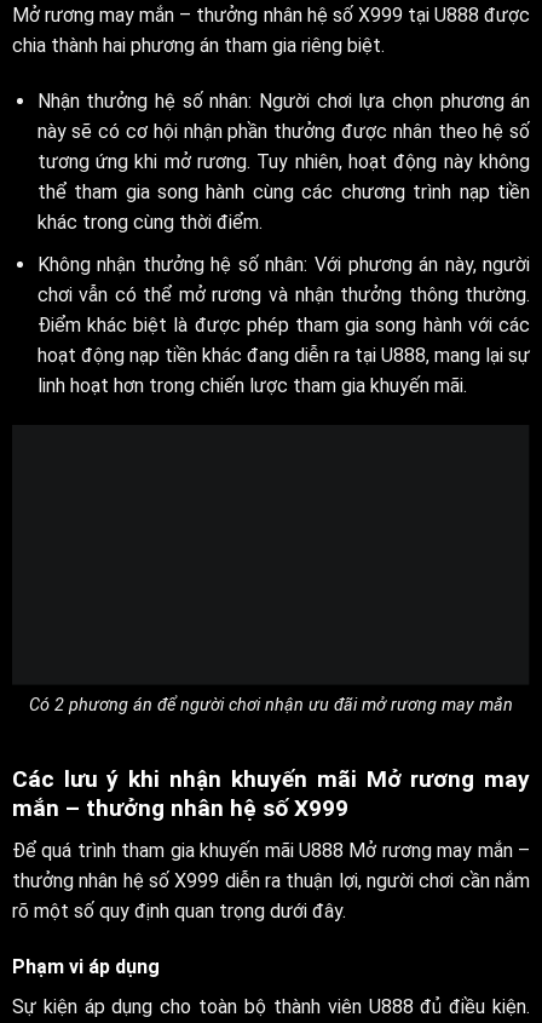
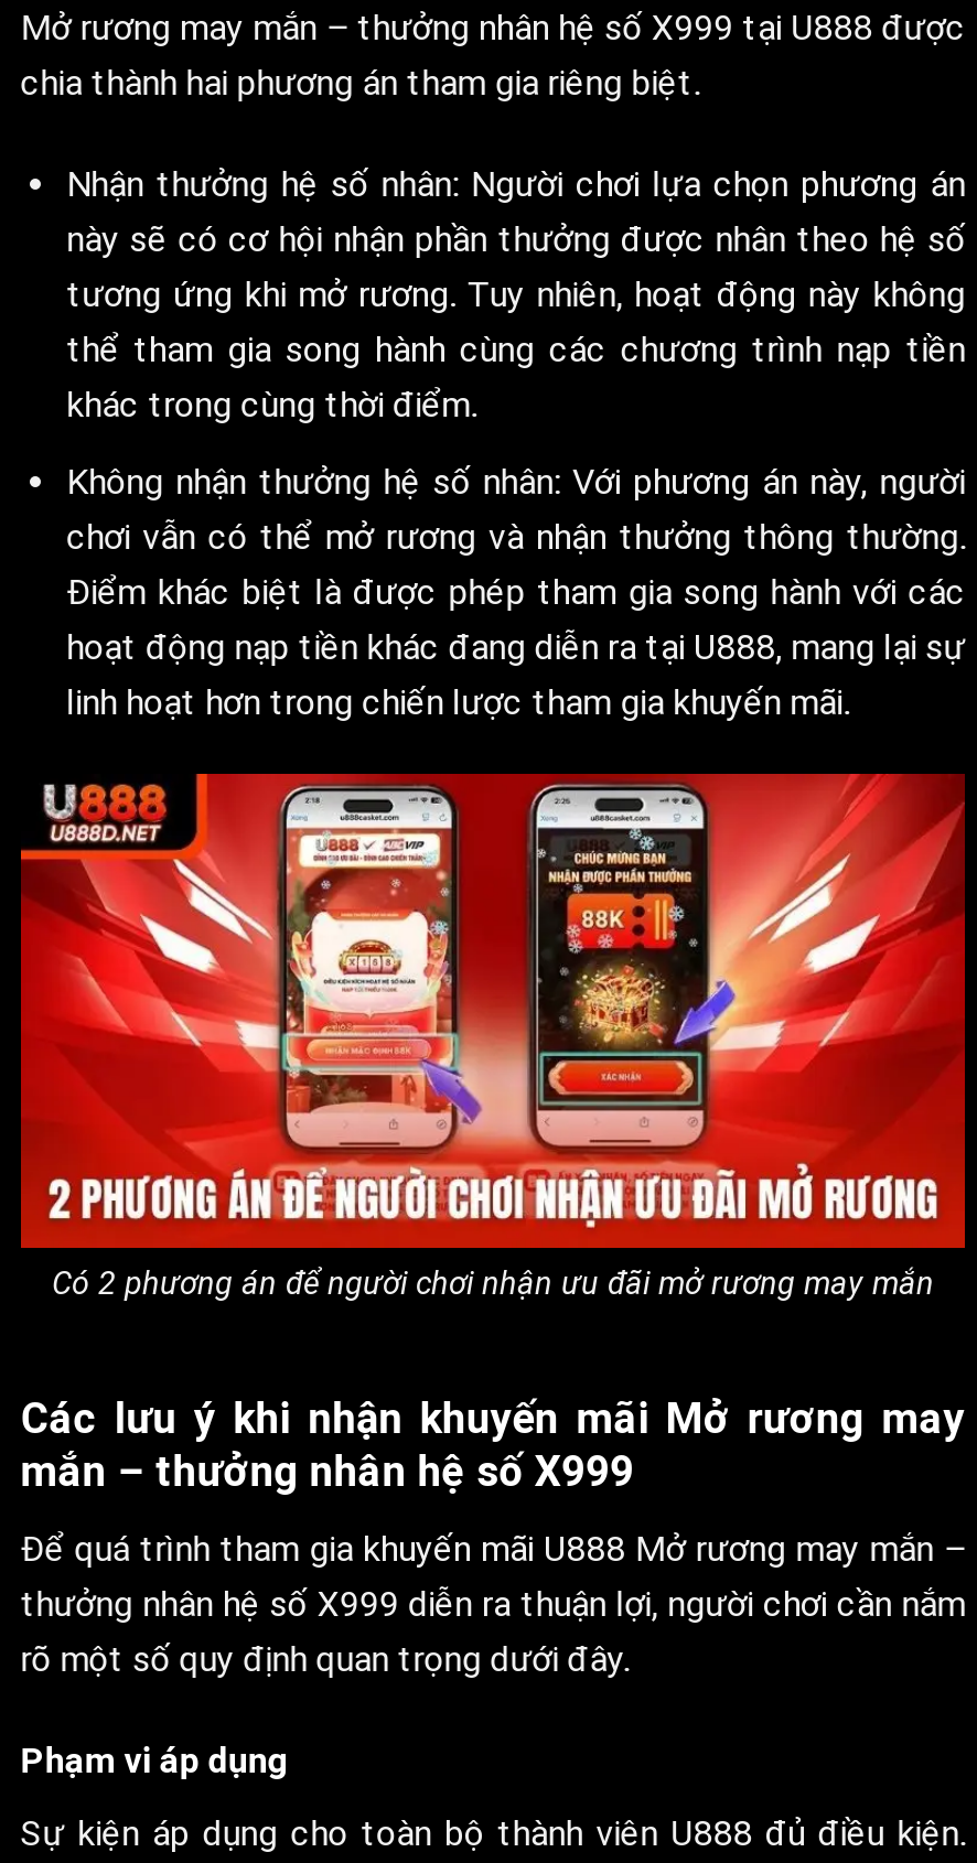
+ [image]
